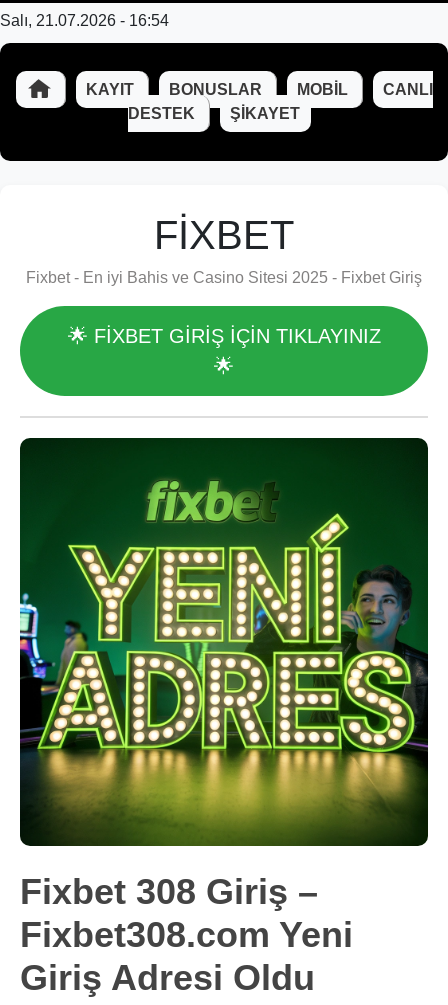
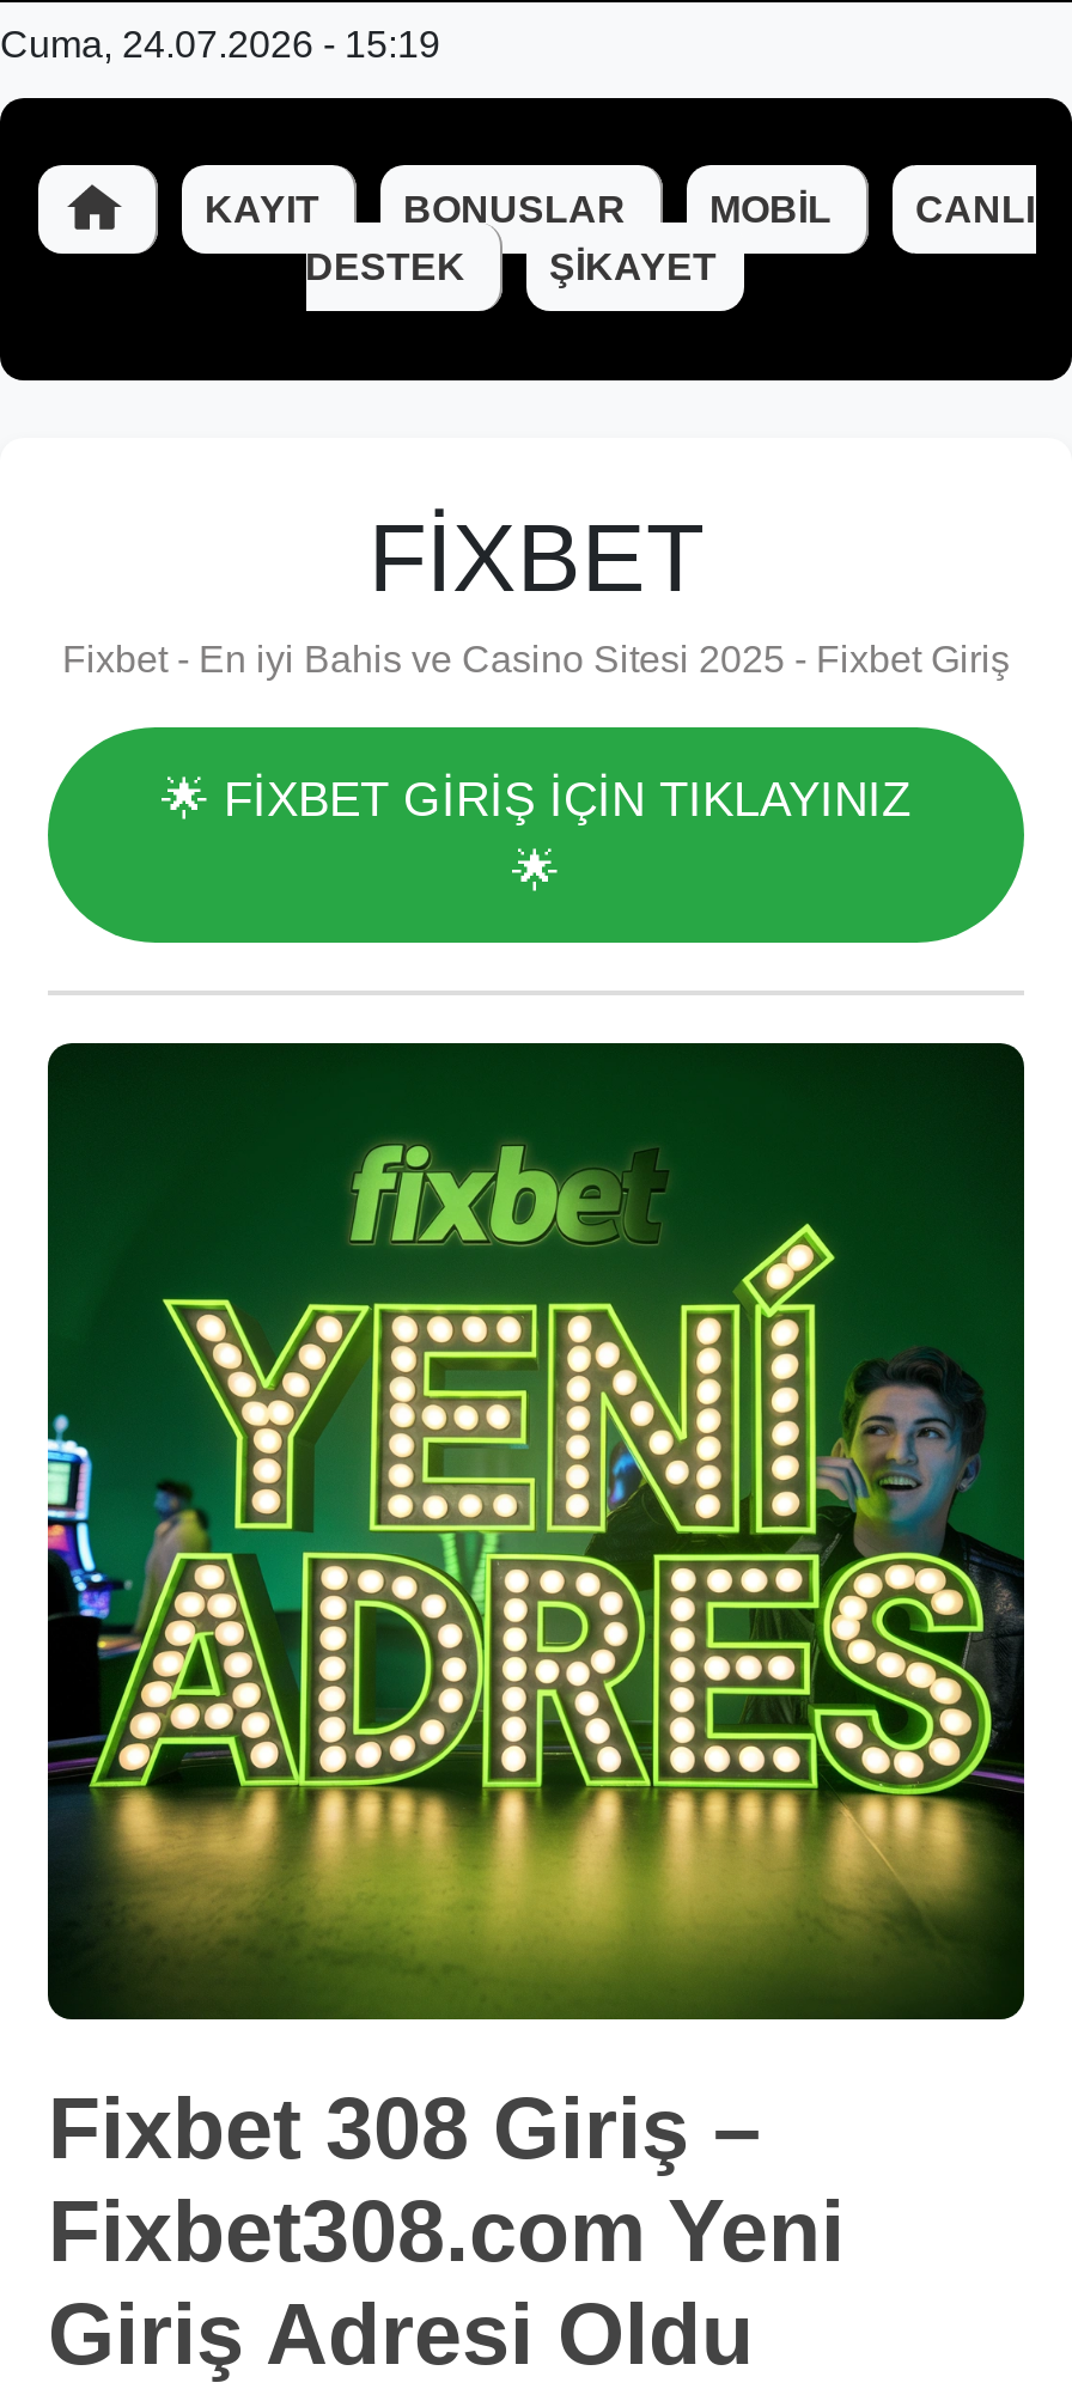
- Salı, 21.07.2026 - 16:54
+ Cuma, 24.07.2026 - 15:19
